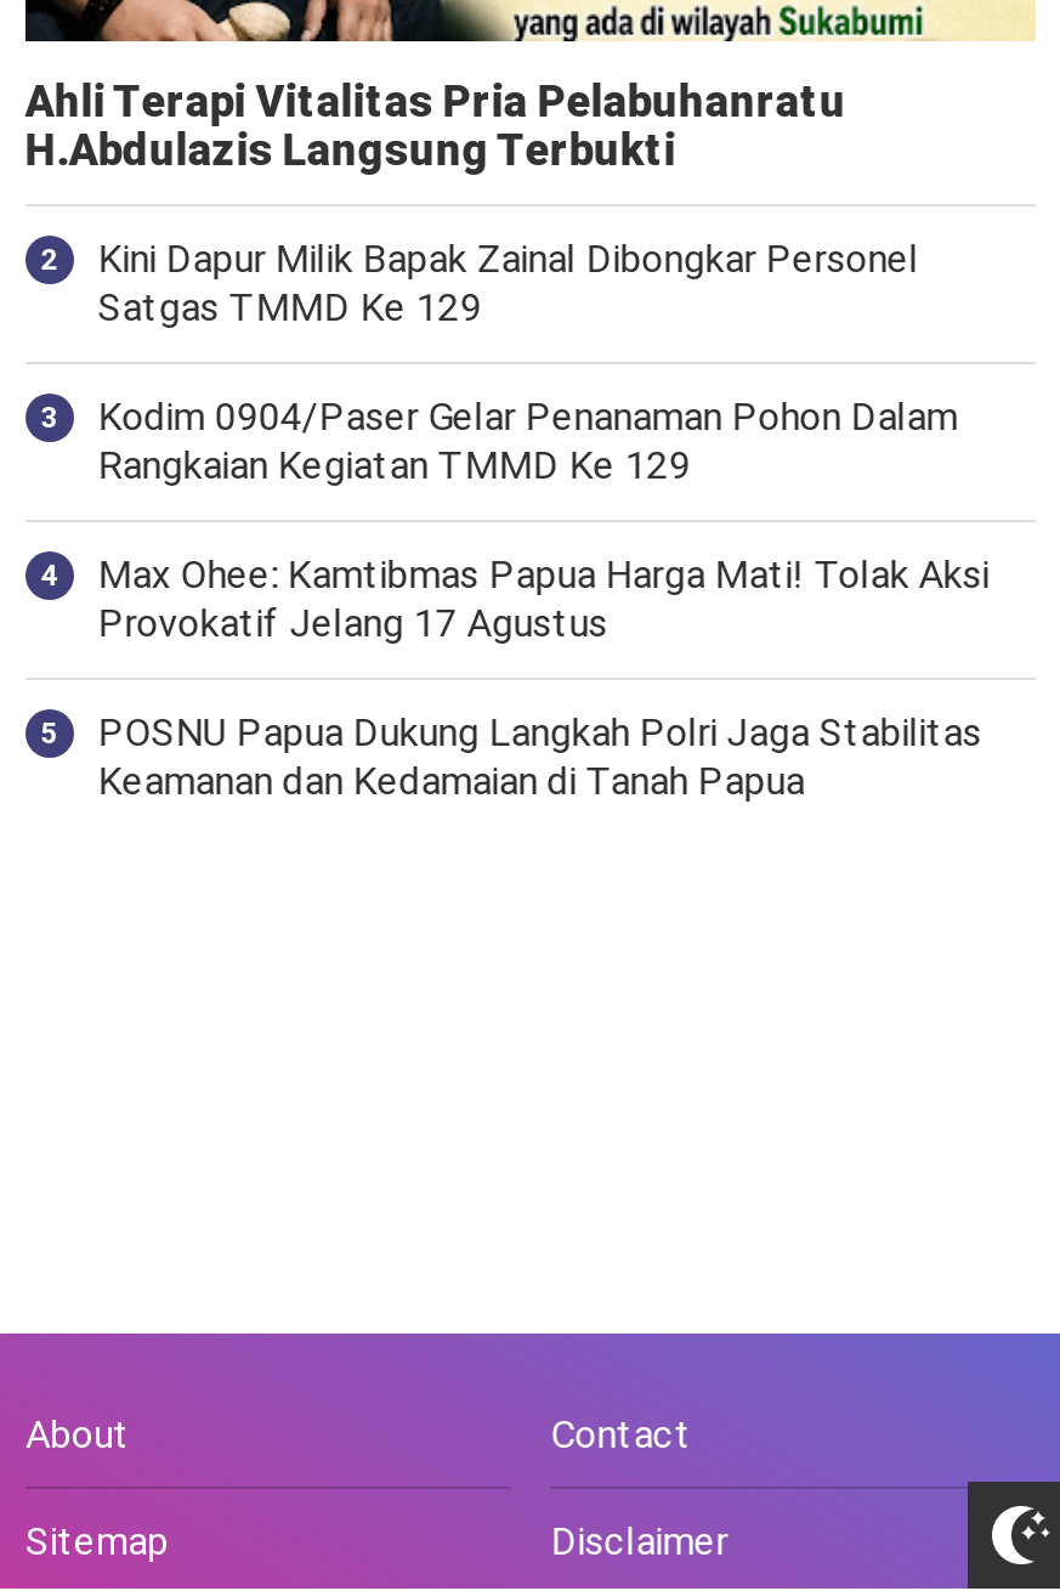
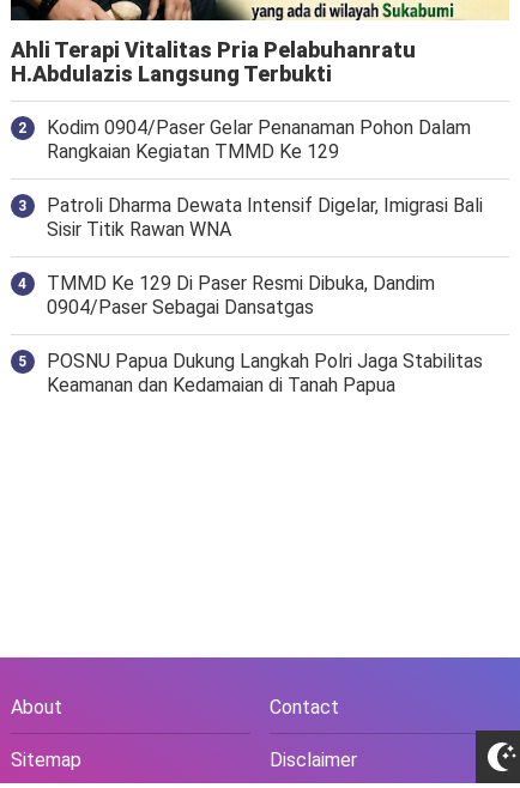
- Kini Dapur Milik Bapak Zainal Dibongkar Personel
- Satgas TMMD Ke 129

moved up: Kodim 0904/Paser Gelar Penanaman Pohon Dalam | Rangkaian Kegiatan TMMD Ke 129

- Max Ohee: Kamtibmas Papua Harga Mati! Tolak Aksi
- Provokatif Jelang 17 Agustus
+ Patroli Dharma Dewata Intensif Digelar, Imigrasi Bali
+ Sisir Titik Rawan WNA
+ TMMD Ke 129 Di Paser Resmi Dibuka, Dandim
+ 0904/Paser Sebagai Dansatgas
